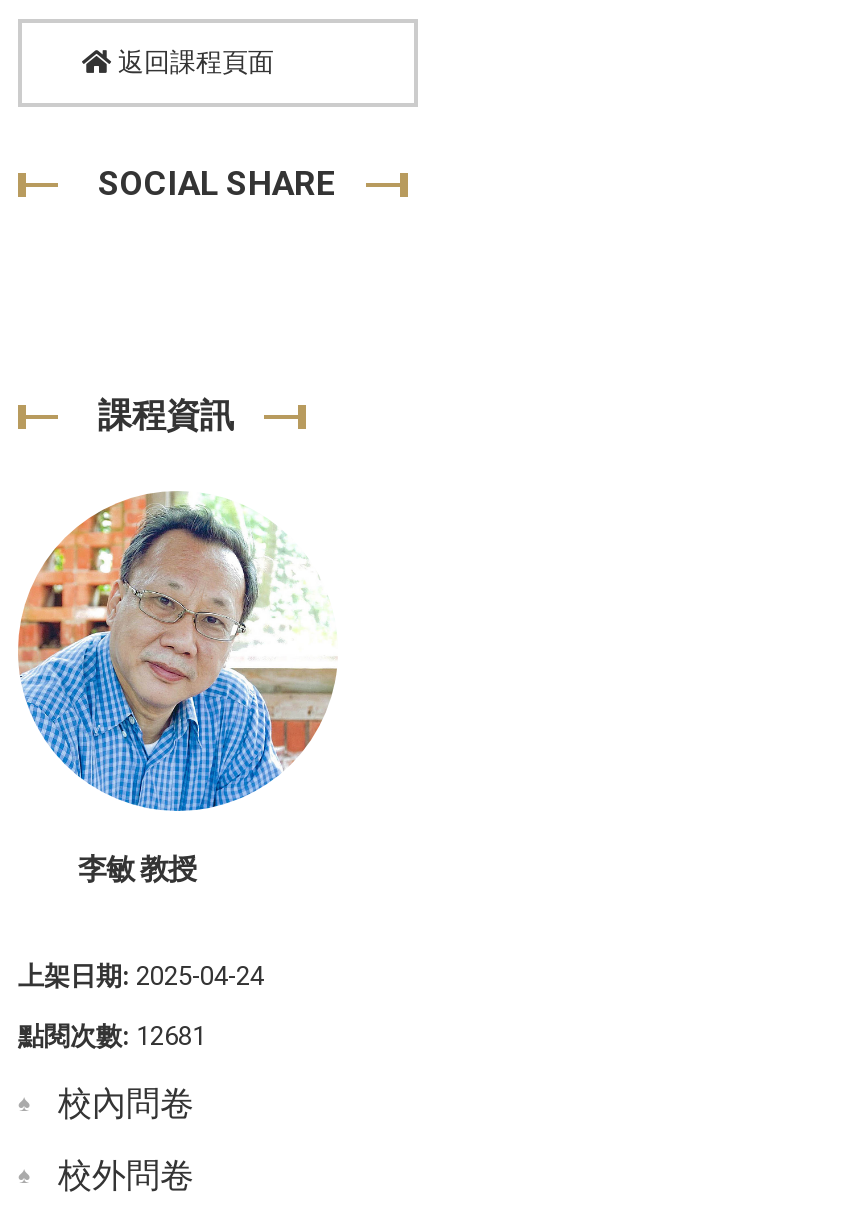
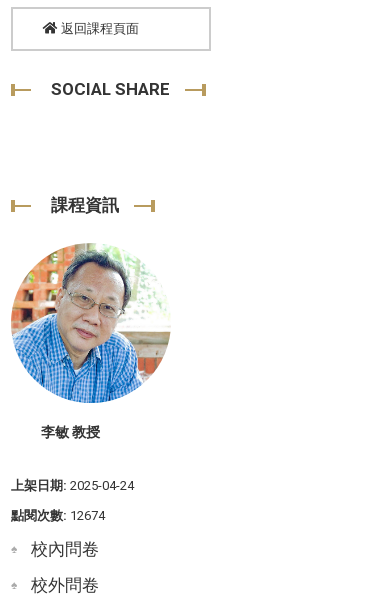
- 點閱次數: 12681
+ 點閱次數: 12674
